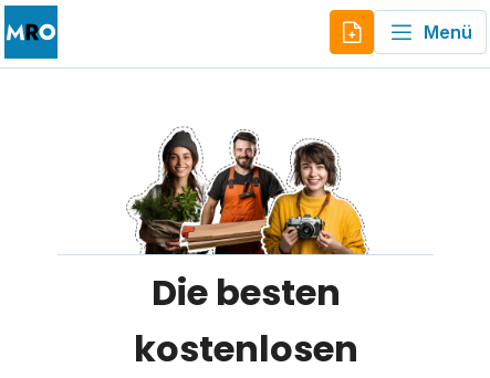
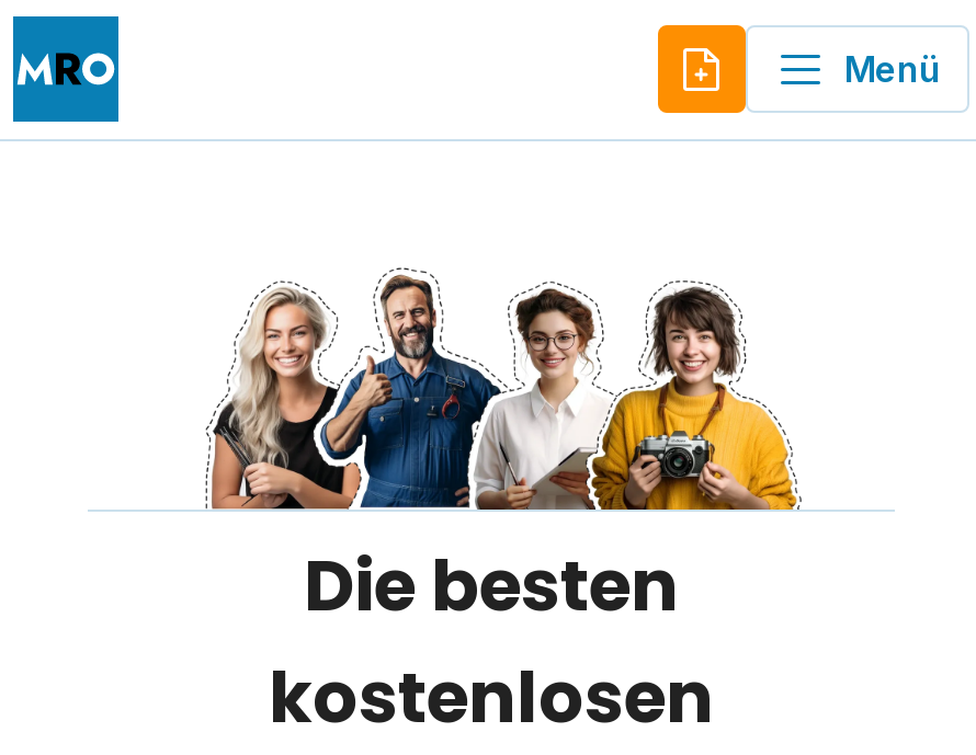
- [image]
+ [image]
